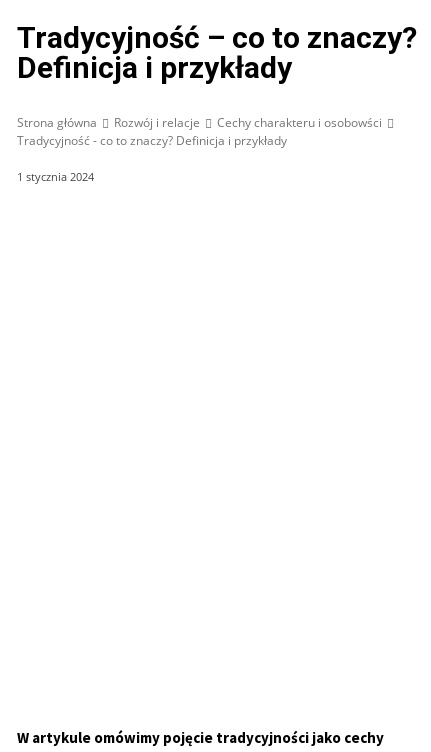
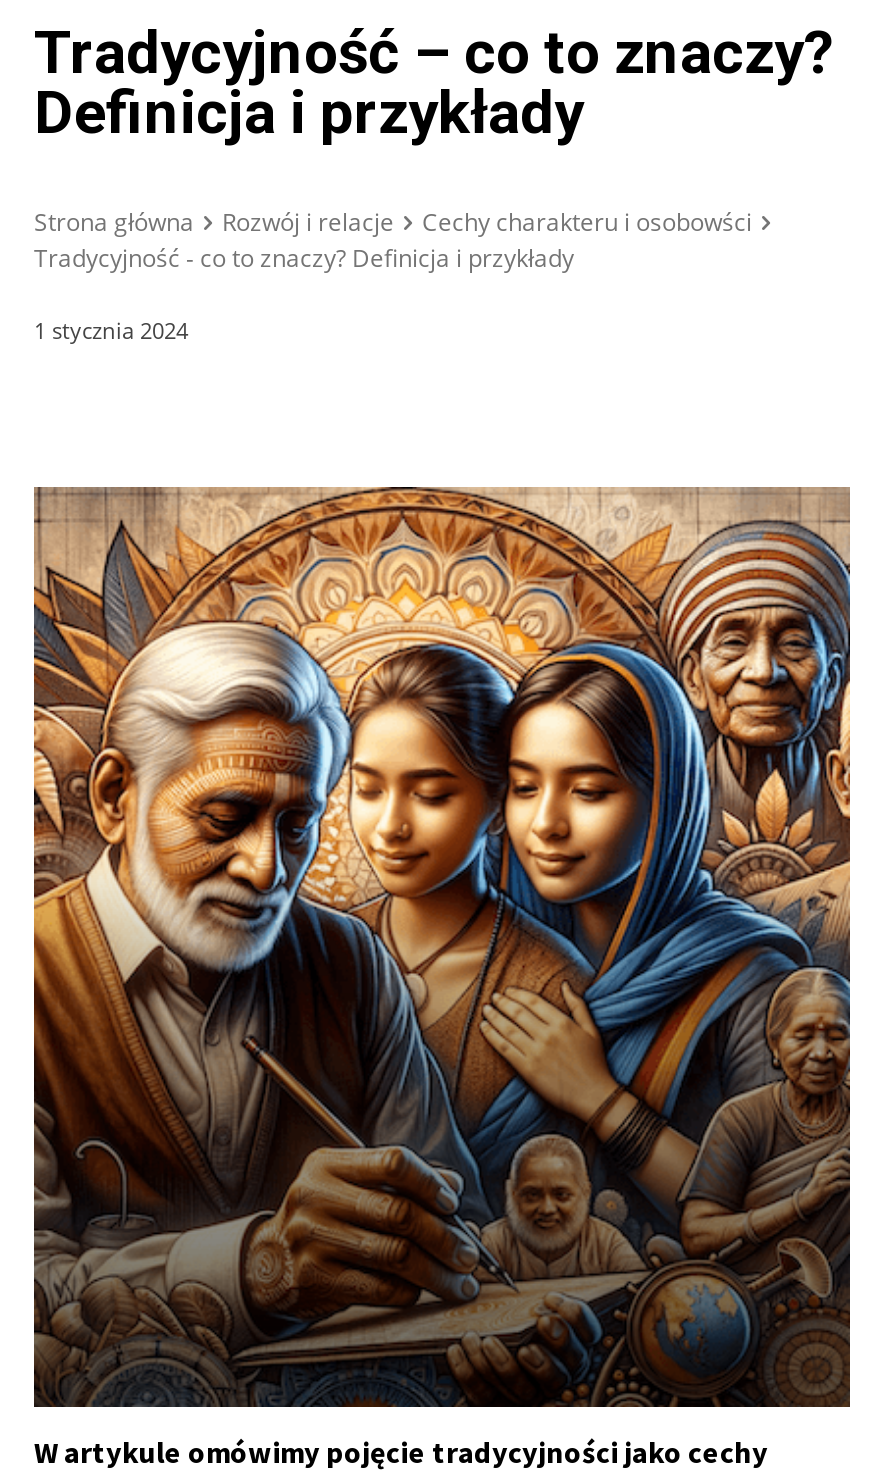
+ [image]
